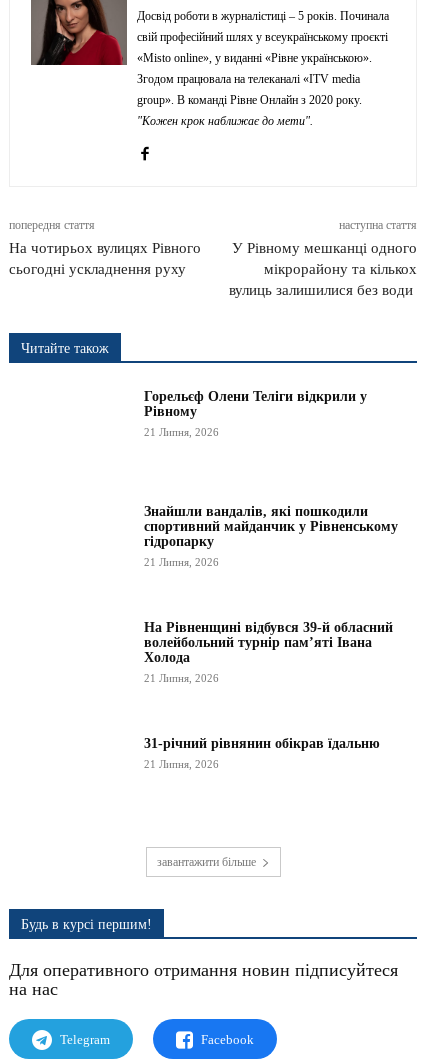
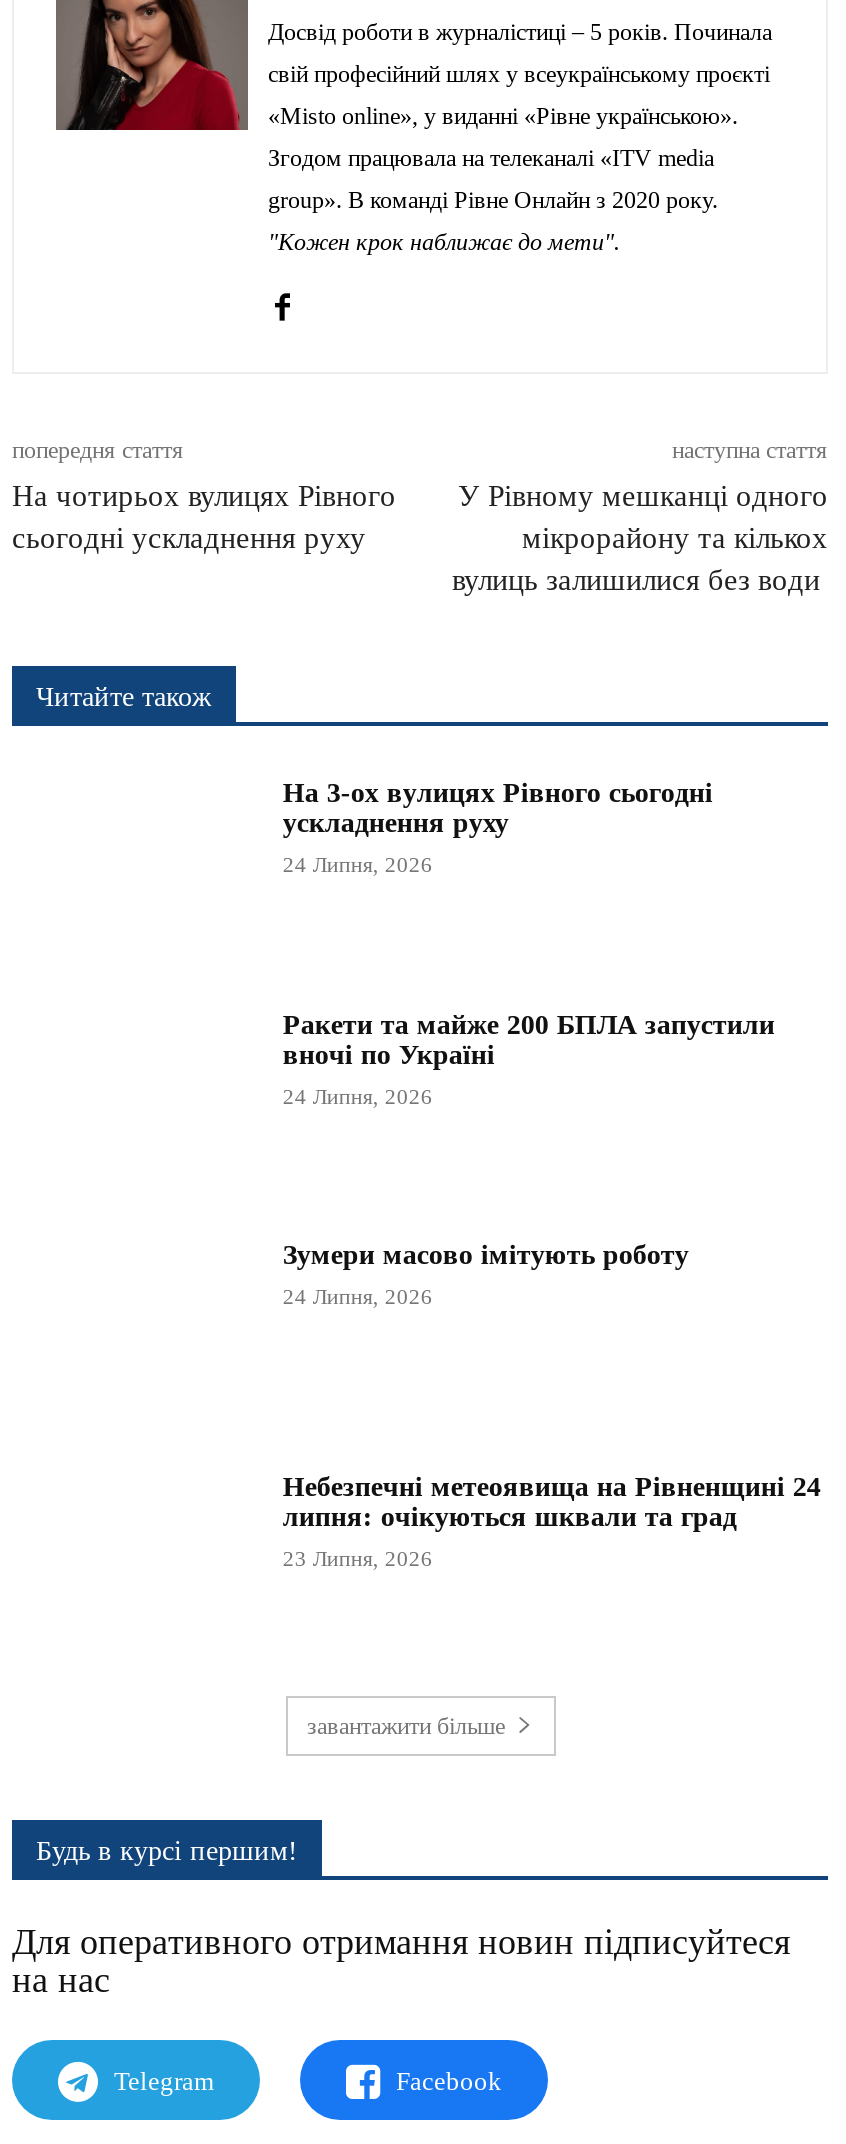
- Горельєф Олени Теліги відкрили у
- Рівному
+ На 3-ох вулицях Рівного сьогодні
+ ускладнення руху

- 21 Липня, 2026
+ 24 Липня, 2026

- Знайшли вандалів, які пошкодили
- спортивний майданчик у Рівненському
- гідропарку
+ Ракети та майже 200 БПЛА запустили
+ вночі по Україні

- 21 Липня, 2026
+ 24 Липня, 2026

- На Рівненщині відбувся 39-й обласний
- волейбольний турнір пам’яті Івана
- Холода
+ Зумери масово імітують роботу

- 21 Липня, 2026
+ 24 Липня, 2026

- 31-річний рівнянин обікрав їдальню
+ Небезпечні метеоявища на Рівненщині 24
+ липня: очікуються шквали та град

- 21 Липня, 2026
+ 23 Липня, 2026
